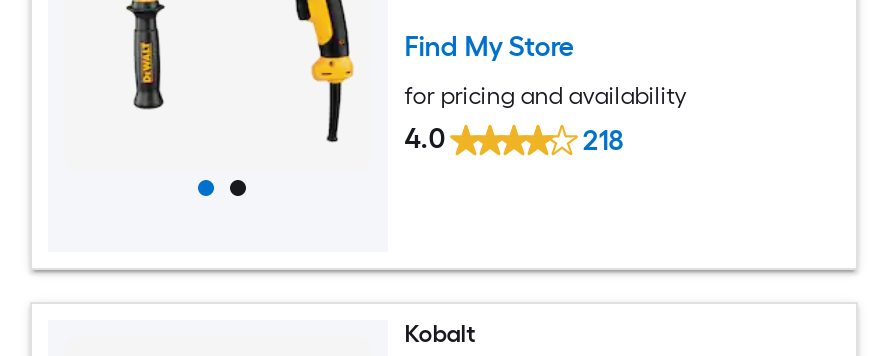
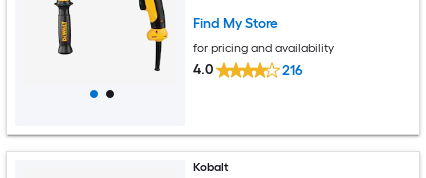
- 218
+ 216
